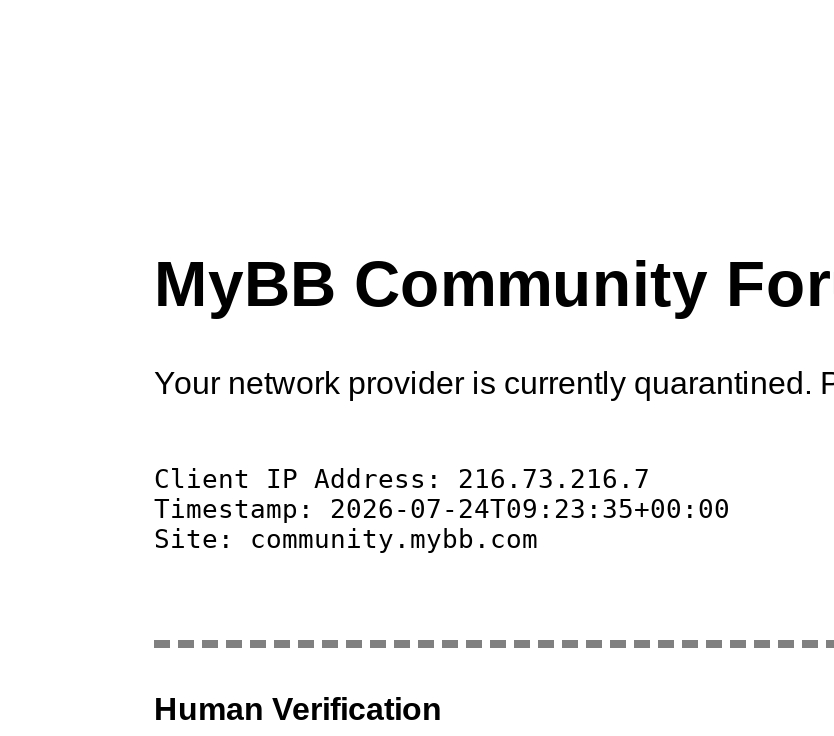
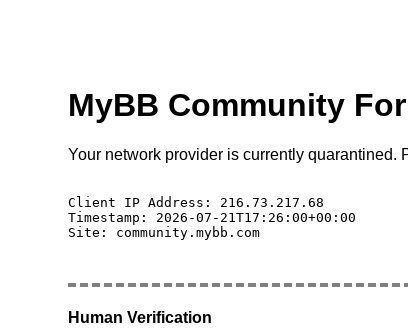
- Client IP Address: 216.73.216.7
+ Client IP Address: 216.73.217.68

- Timestamp: 2026-07-24T09:23:35+00:00
+ Timestamp: 2026-07-21T17:26:00+00:00
